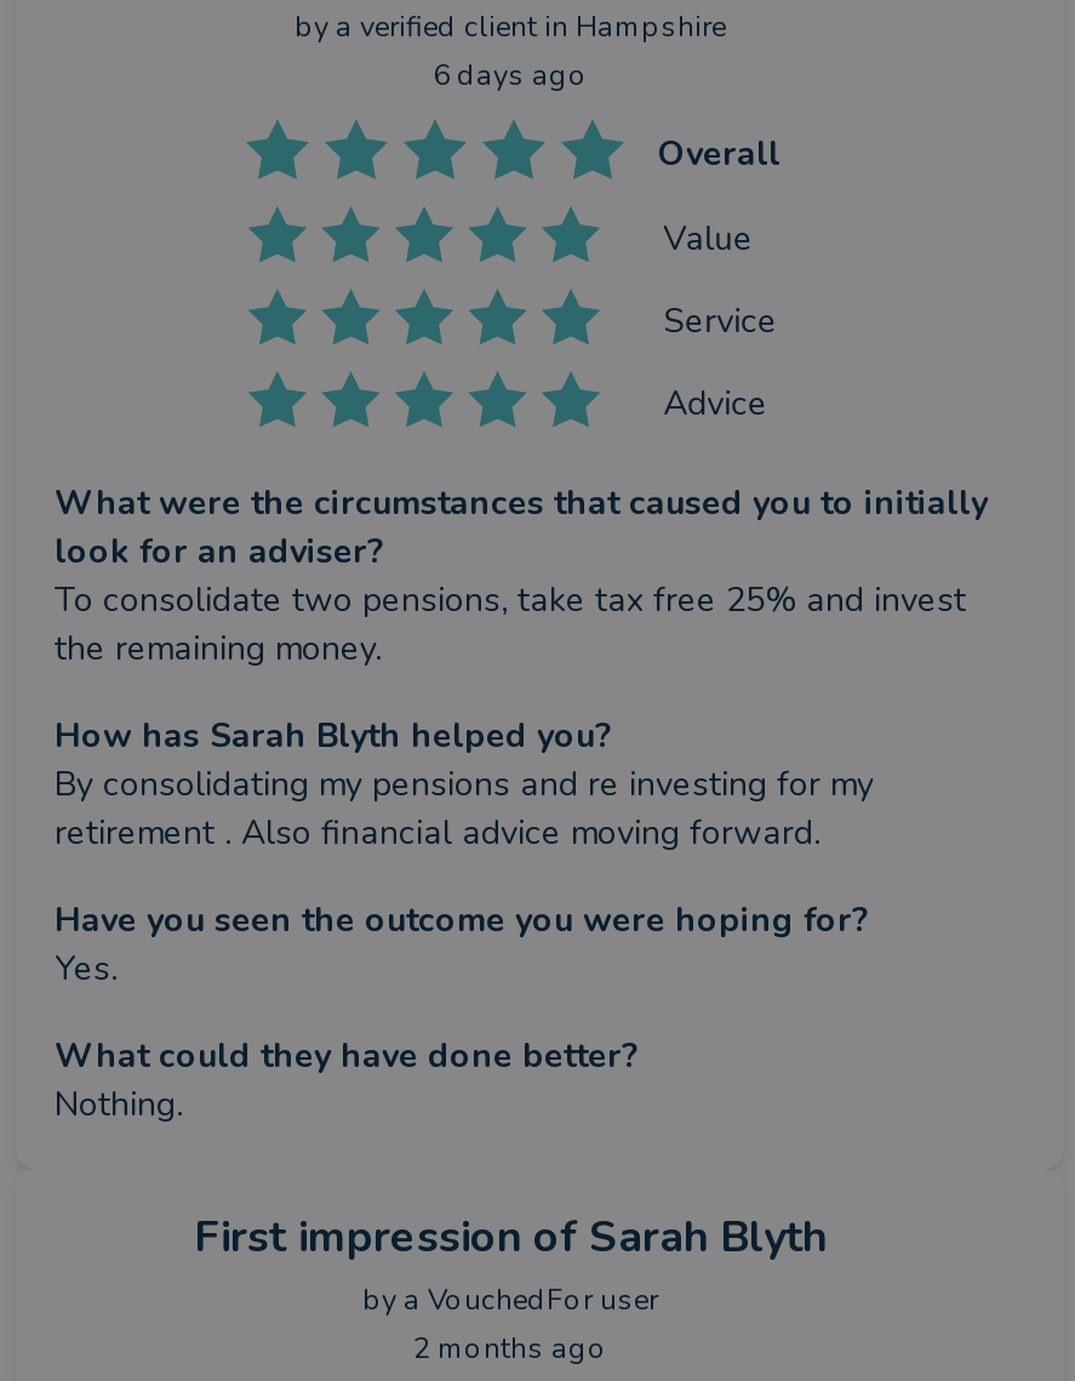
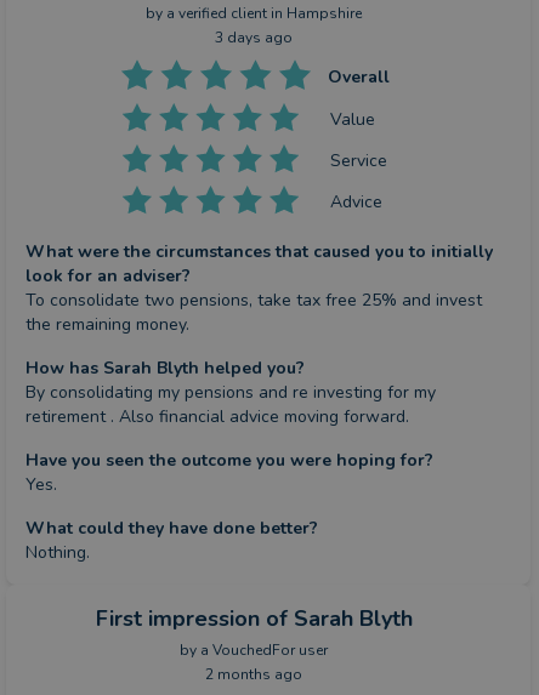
- 6 days ago
+ 3 days ago
